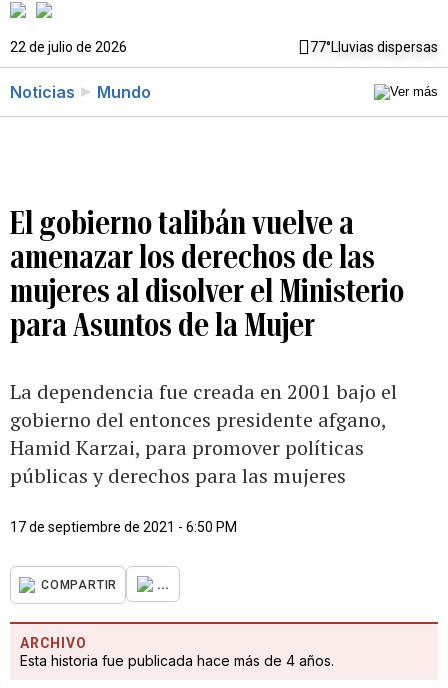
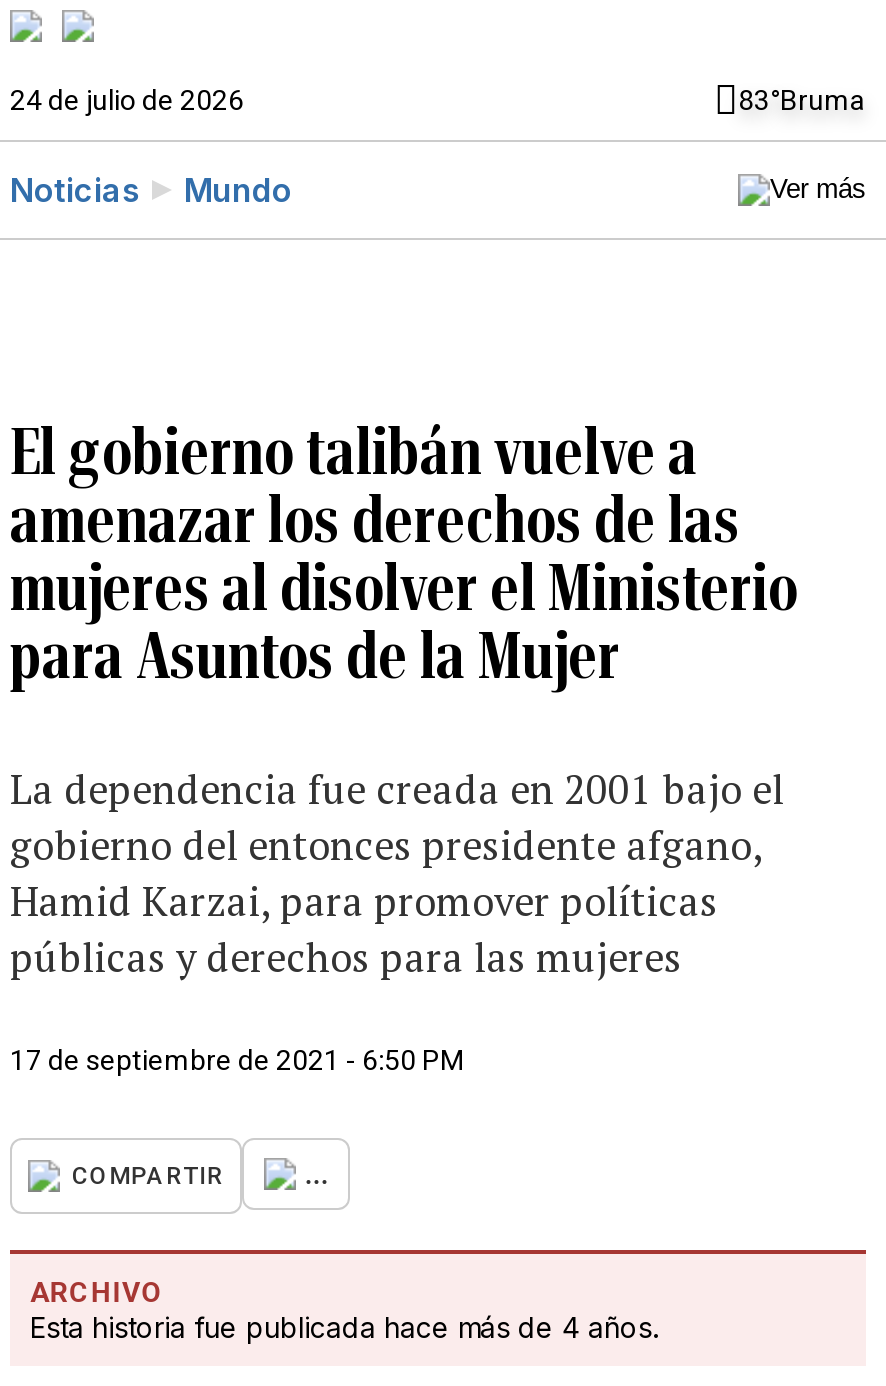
- 22 de julio de 2026
- 77°Lluvias dispersas
+ 24 de julio de 2026
+ 83°Bruma
